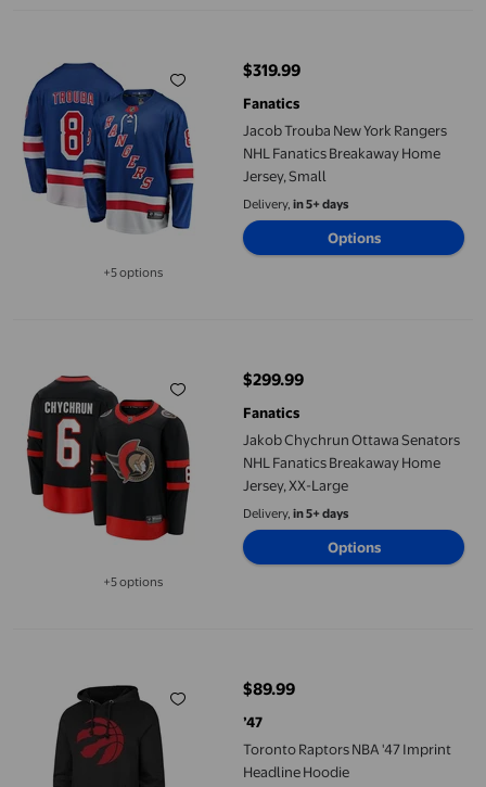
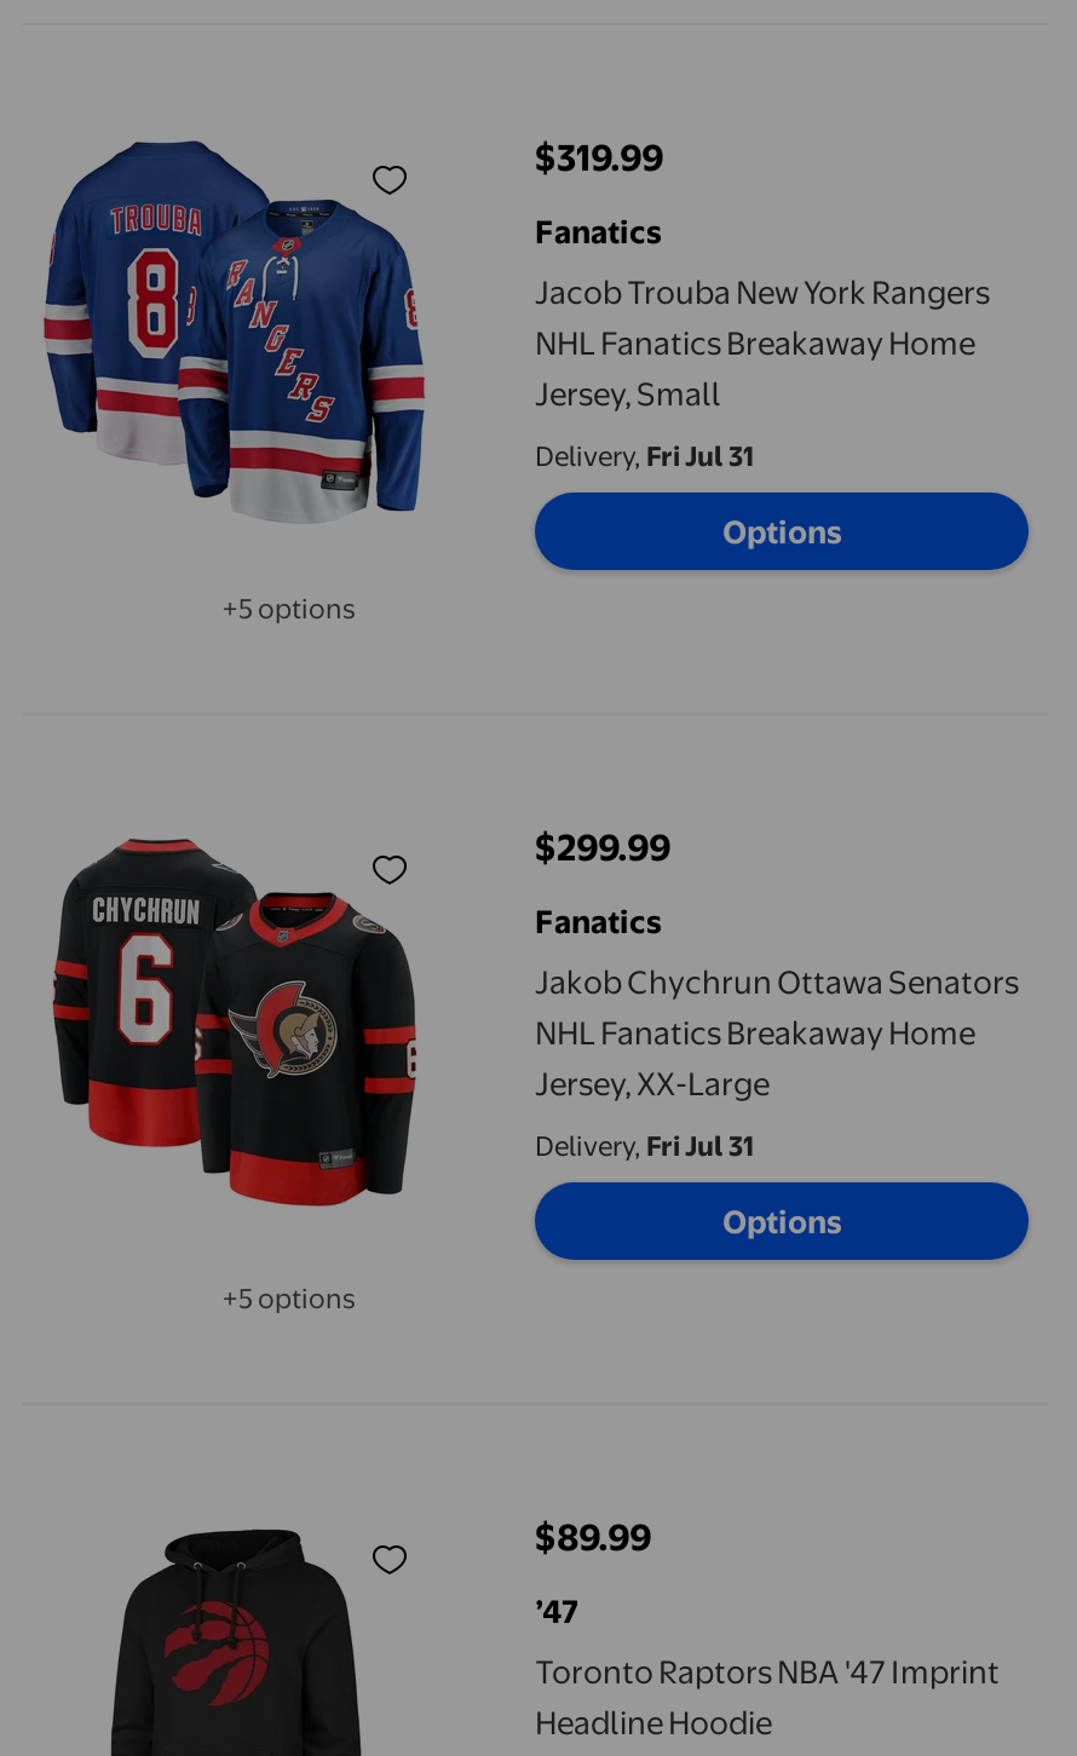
- Delivery, in 5+ days
+ Delivery, Fri Jul 31

- Delivery, in 5+ days
+ Delivery, Fri Jul 31
